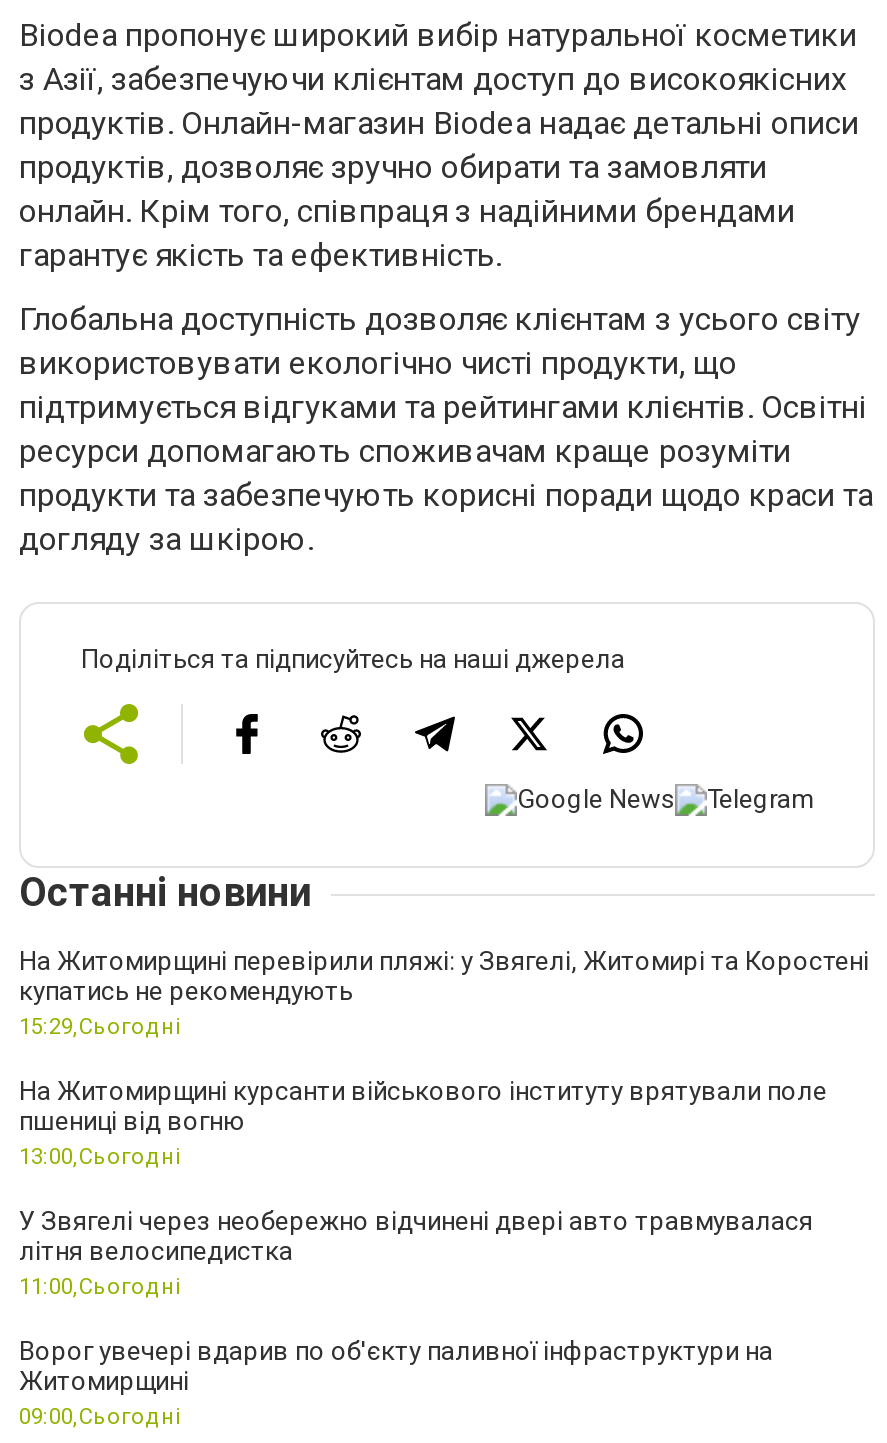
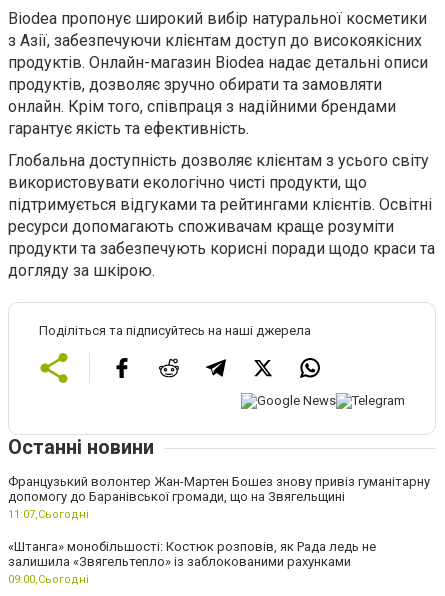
- На Житомирщині перевірили пляжі: у Звягелі, Житомирі та Коростені
- купатись не рекомендують
- 15:29,Сьогодні
- На Житомирщині курсанти військового інституту врятували поле
- пшениці від вогню
- 13:00,Сьогодні
- У Звягелі через необережно відчинені двері авто травмувалася
- літня велосипедистка
- 11:00,Сьогодні
- Ворог увечері вдарив по об'єкту паливної інфраструктури на
- Житомирщині
+ Французький волонтер Жан-Мартен Бошез знову привіз гуманітарну
+ допомогу до Баранівської громади, що на Звягельщині
+ 11:07,Сьогодні
+ «Штанга» монобільшості: Костюк розповів, як Рада ледь не
+ залишила «Звягельтепло» із заблокованими рахунками
